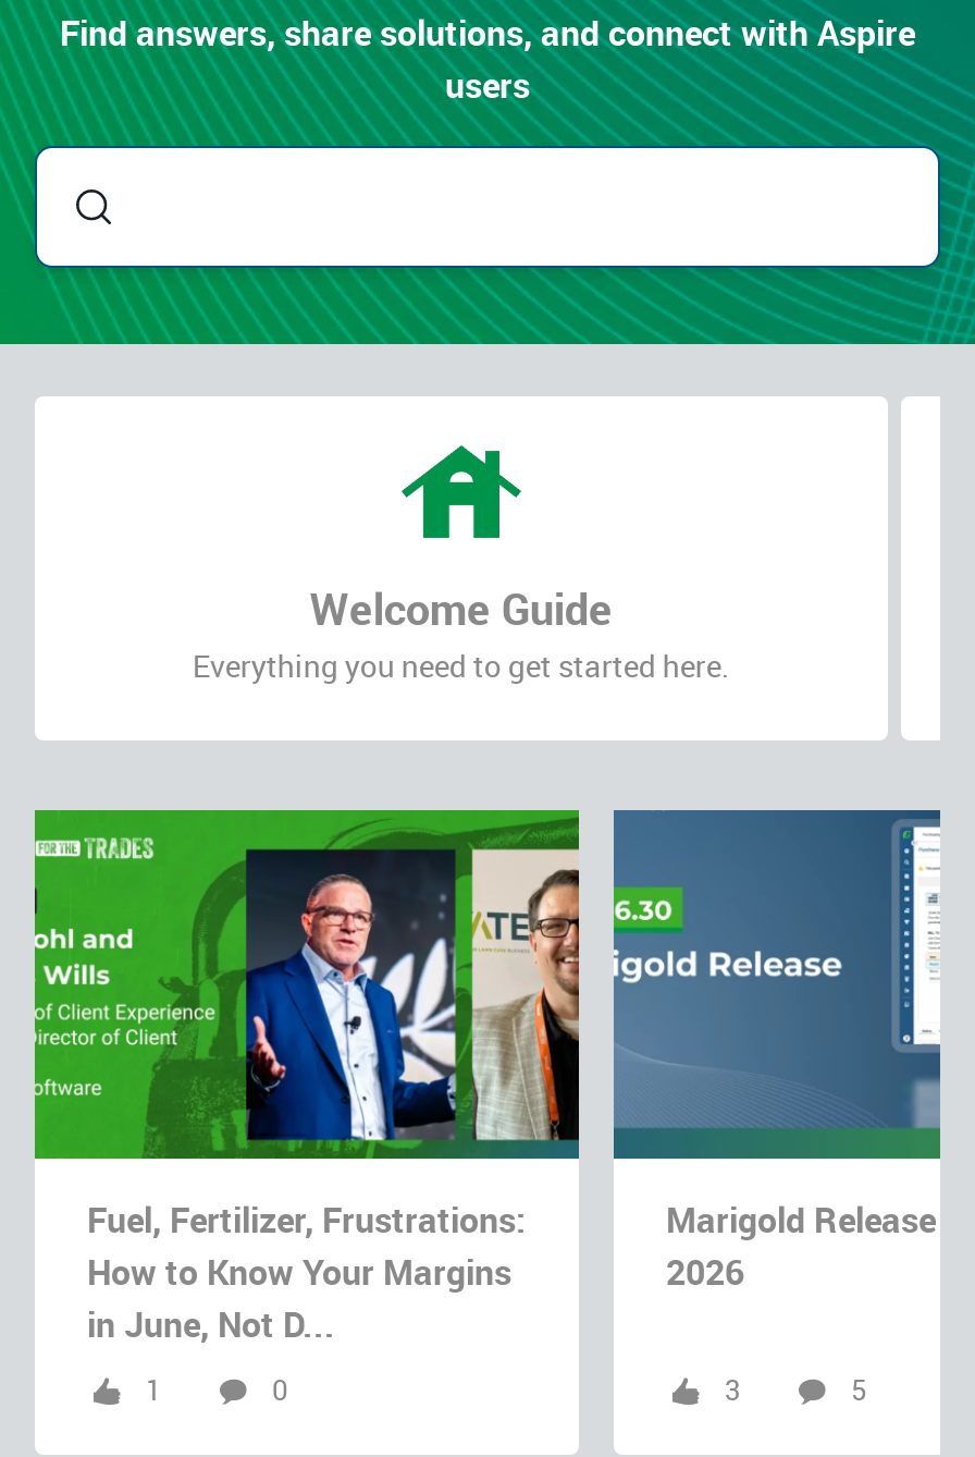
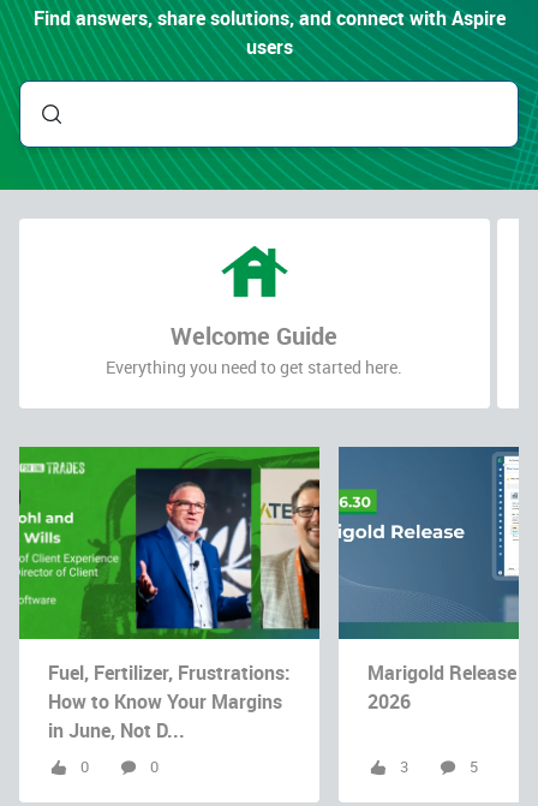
- 1
+ 0
